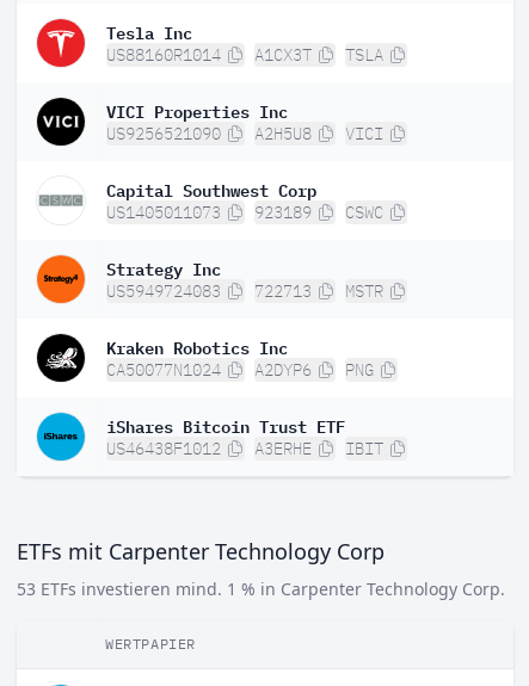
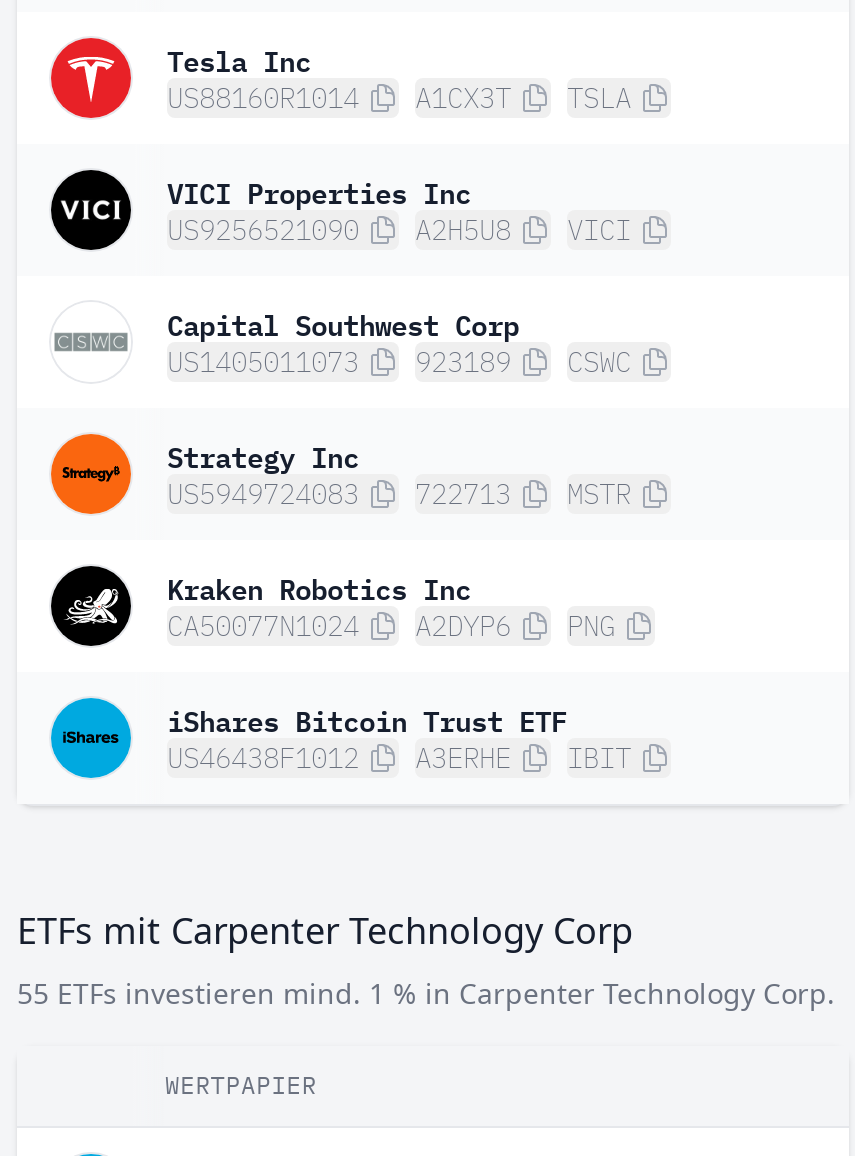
- 53 ETFs investieren mind. 1 % in Carpenter Technology Corp.
+ 55 ETFs investieren mind. 1 % in Carpenter Technology Corp.
